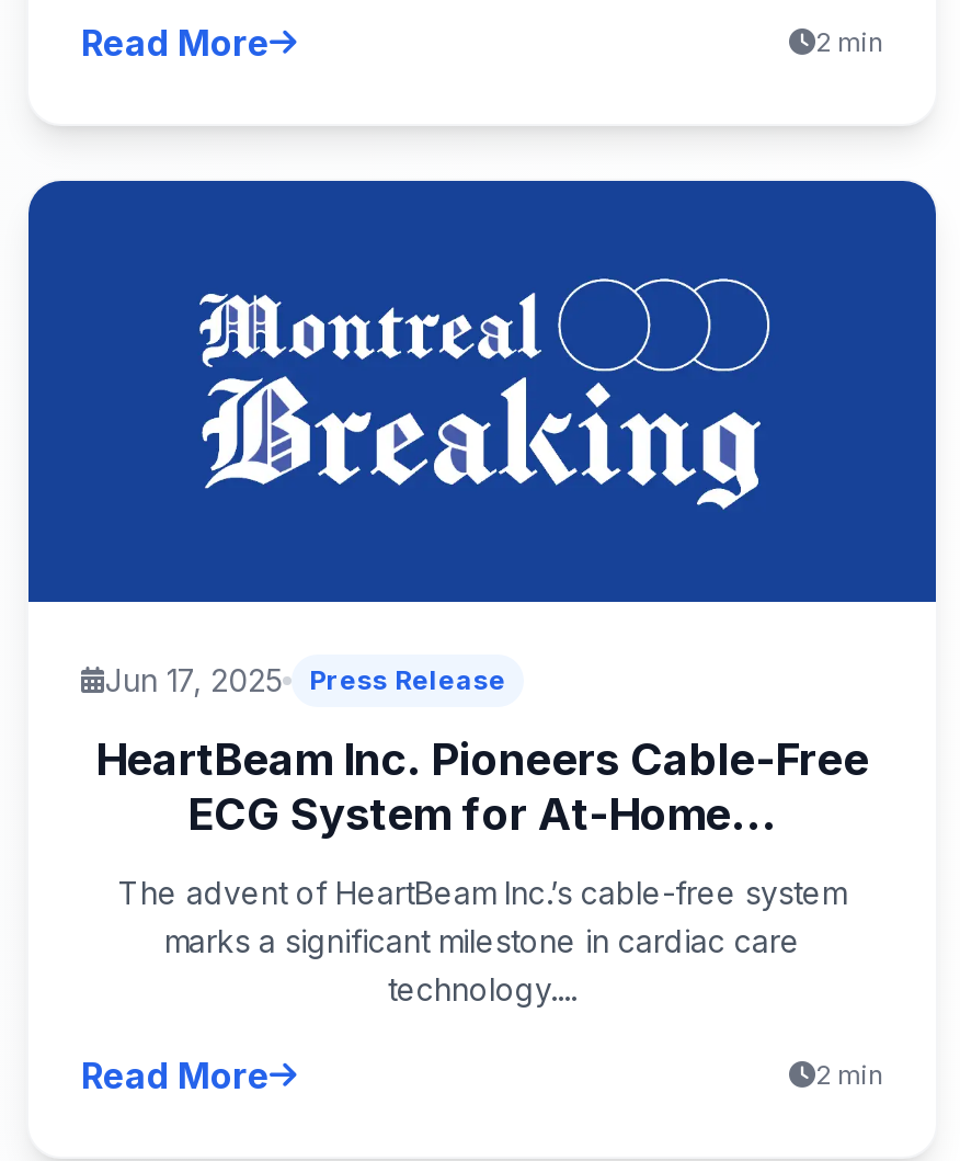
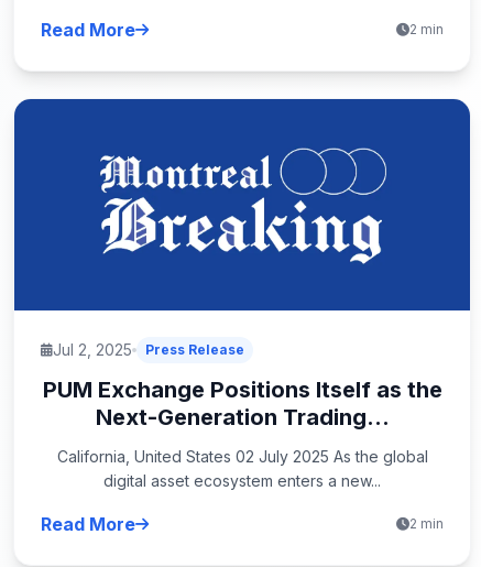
- Jun 17, 2025 Press Release
+ Jul 2, 2025 Press Release

- HeartBeam Inc. Pioneers Cable-Free
- ECG System for At-Home...
+ PUM Exchange Positions Itself as the
+ Next-Generation Trading...

- The advent of HeartBeam Inc.’s cable-free system
- marks a significant milestone in cardiac care
- technology....
+ California, United States 02 July 2025 As the global
+ digital asset ecosystem enters a new...
